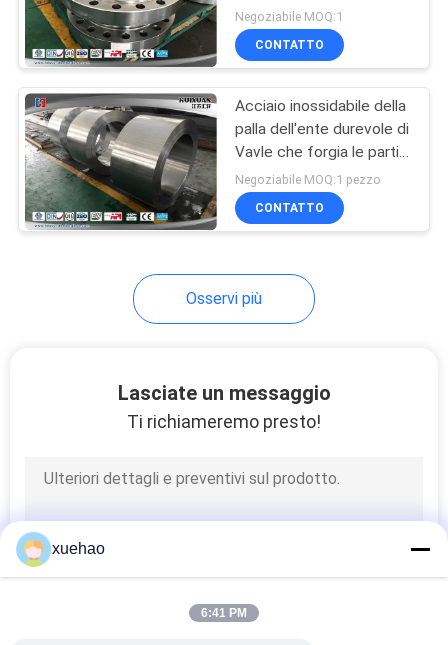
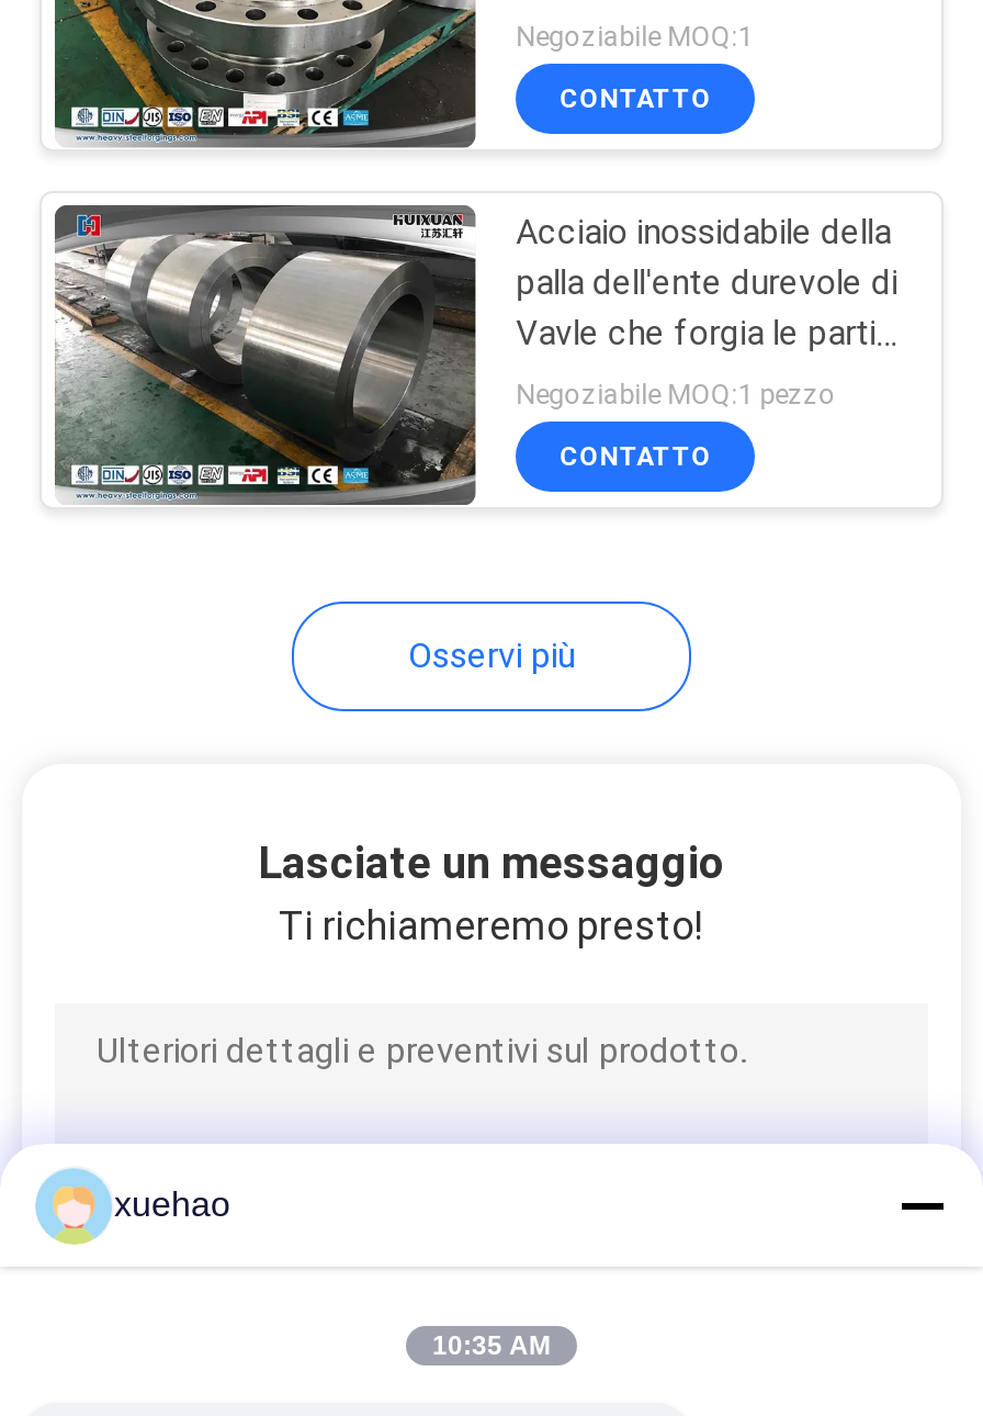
- 6:41 PM
+ 10:35 AM
